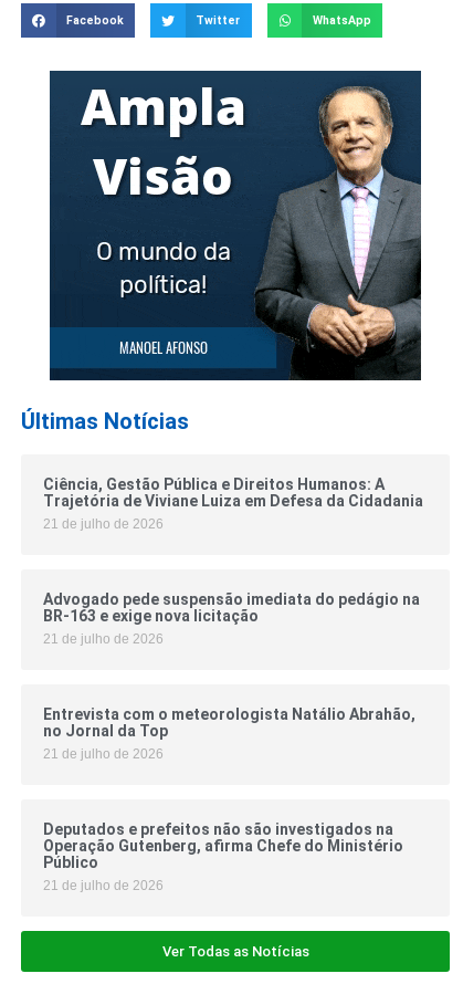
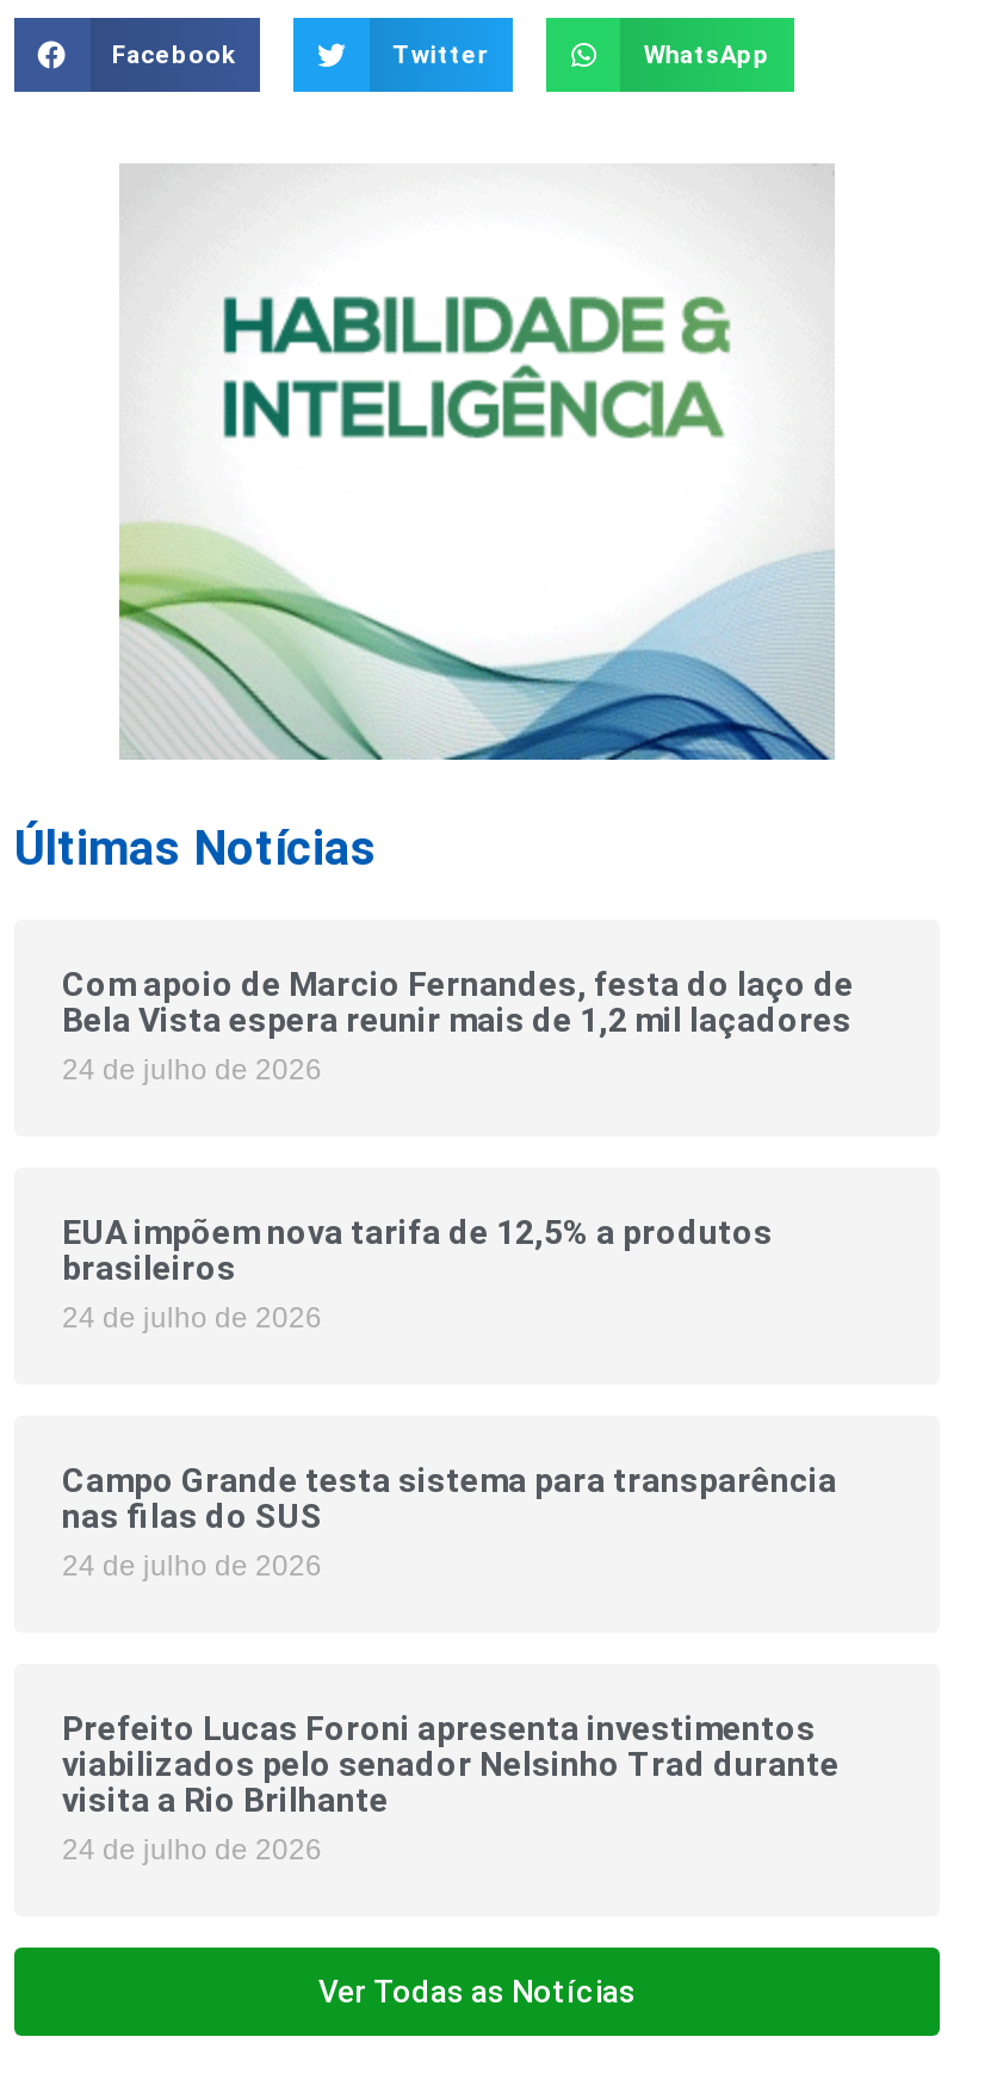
- [image]
+ [image]

- Ciência, Gestão Pública e Direitos Humanos: A
- Trajetória de Viviane Luiza em Defesa da Cidadania
- 21 de julho de 2026
+ Com apoio de Marcio Fernandes, festa do laço de
+ Bela Vista espera reunir mais de 1,2 mil laçadores
+ 24 de julho de 2026

- Advogado pede suspensão imediata do pedágio na
- BR-163 e exige nova licitação
- 21 de julho de 2026
+ EUA impõem nova tarifa de 12,5% a produtos
+ brasileiros
+ 24 de julho de 2026

- Entrevista com o meteorologista Natálio Abrahão,
- no Jornal da Top
- 21 de julho de 2026
+ Campo Grande testa sistema para transparência
+ nas filas do SUS
+ 24 de julho de 2026

- Deputados e prefeitos não são investigados na
- Operação Gutenberg, afirma Chefe do Ministério
- Público
- 21 de julho de 2026
+ Prefeito Lucas Foroni apresenta investimentos
+ viabilizados pelo senador Nelsinho Trad durante
+ visita a Rio Brilhante
+ 24 de julho de 2026
